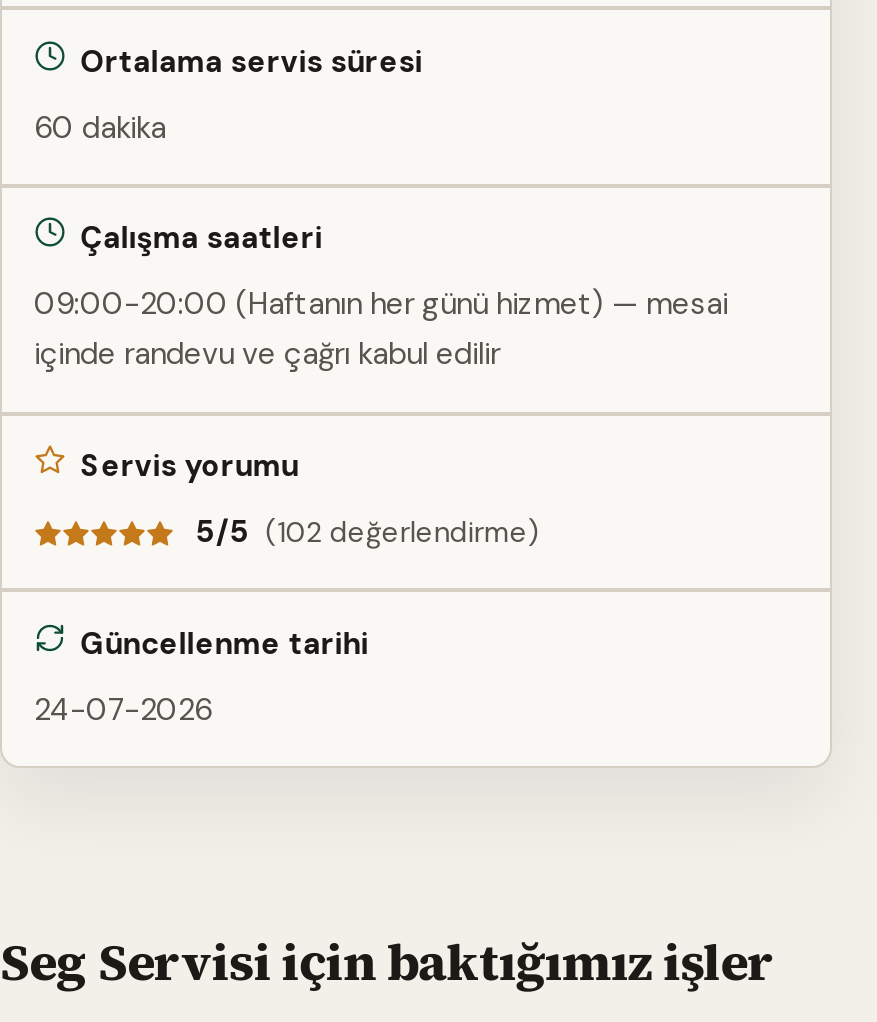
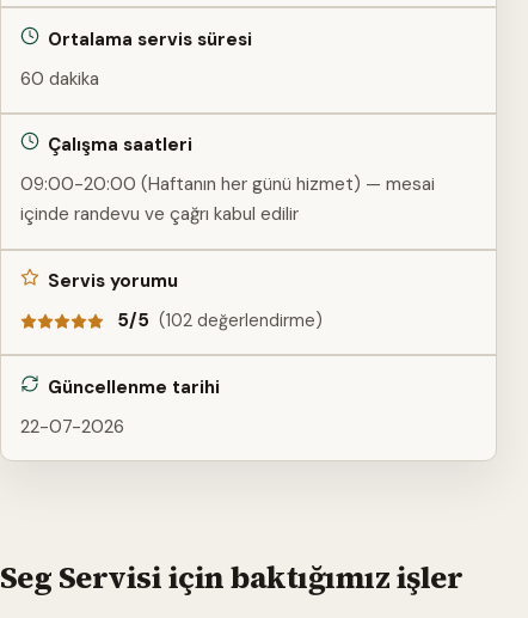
- 24-07-2026
+ 22-07-2026
